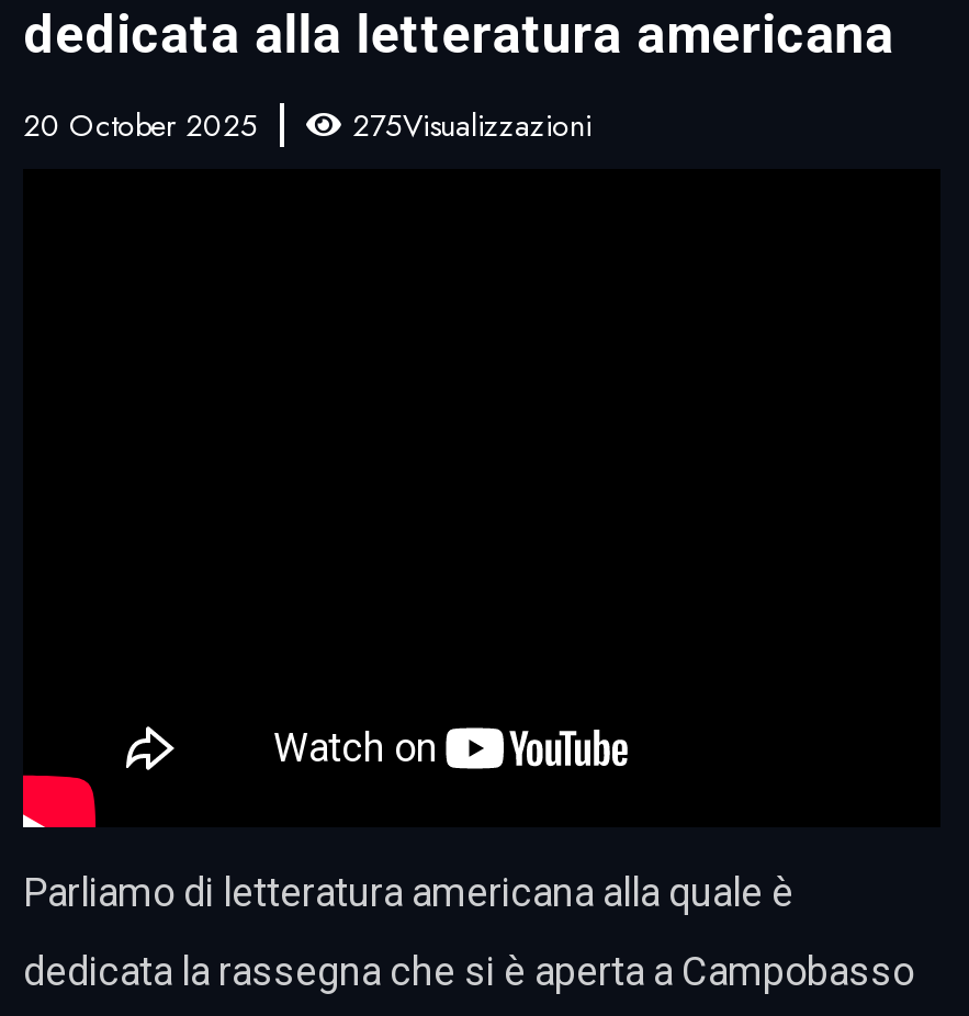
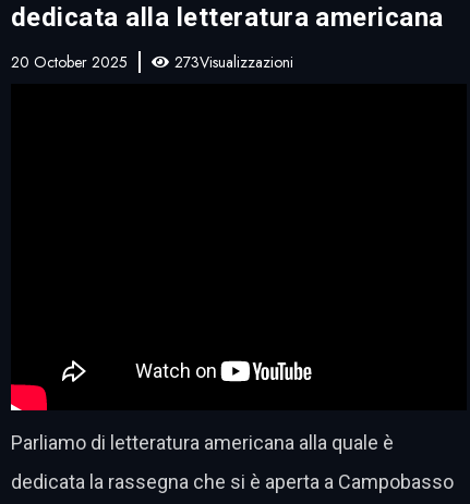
- 275Visualizzazioni
+ 273Visualizzazioni
